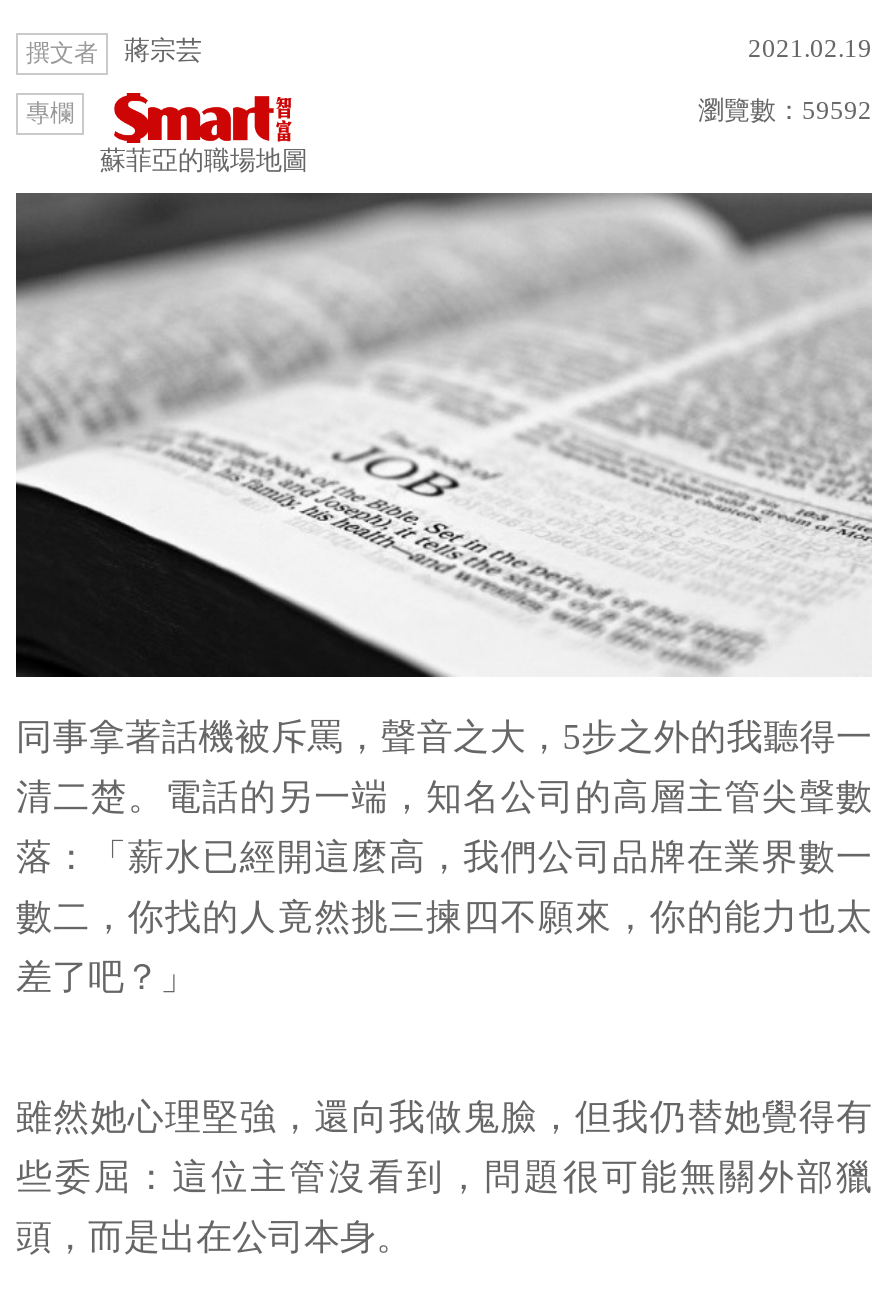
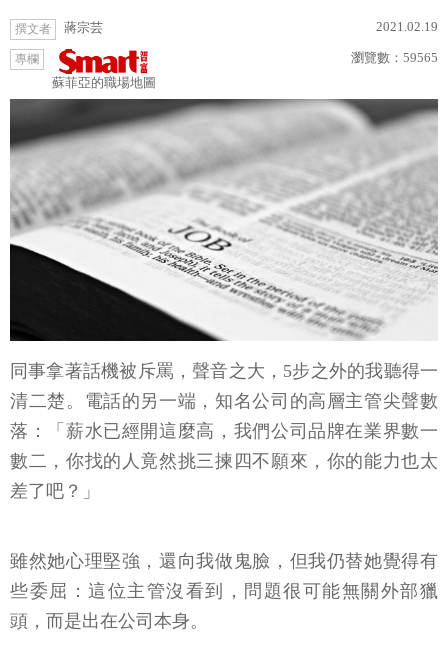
- 瀏覽數：59592
+ 瀏覽數：59565
